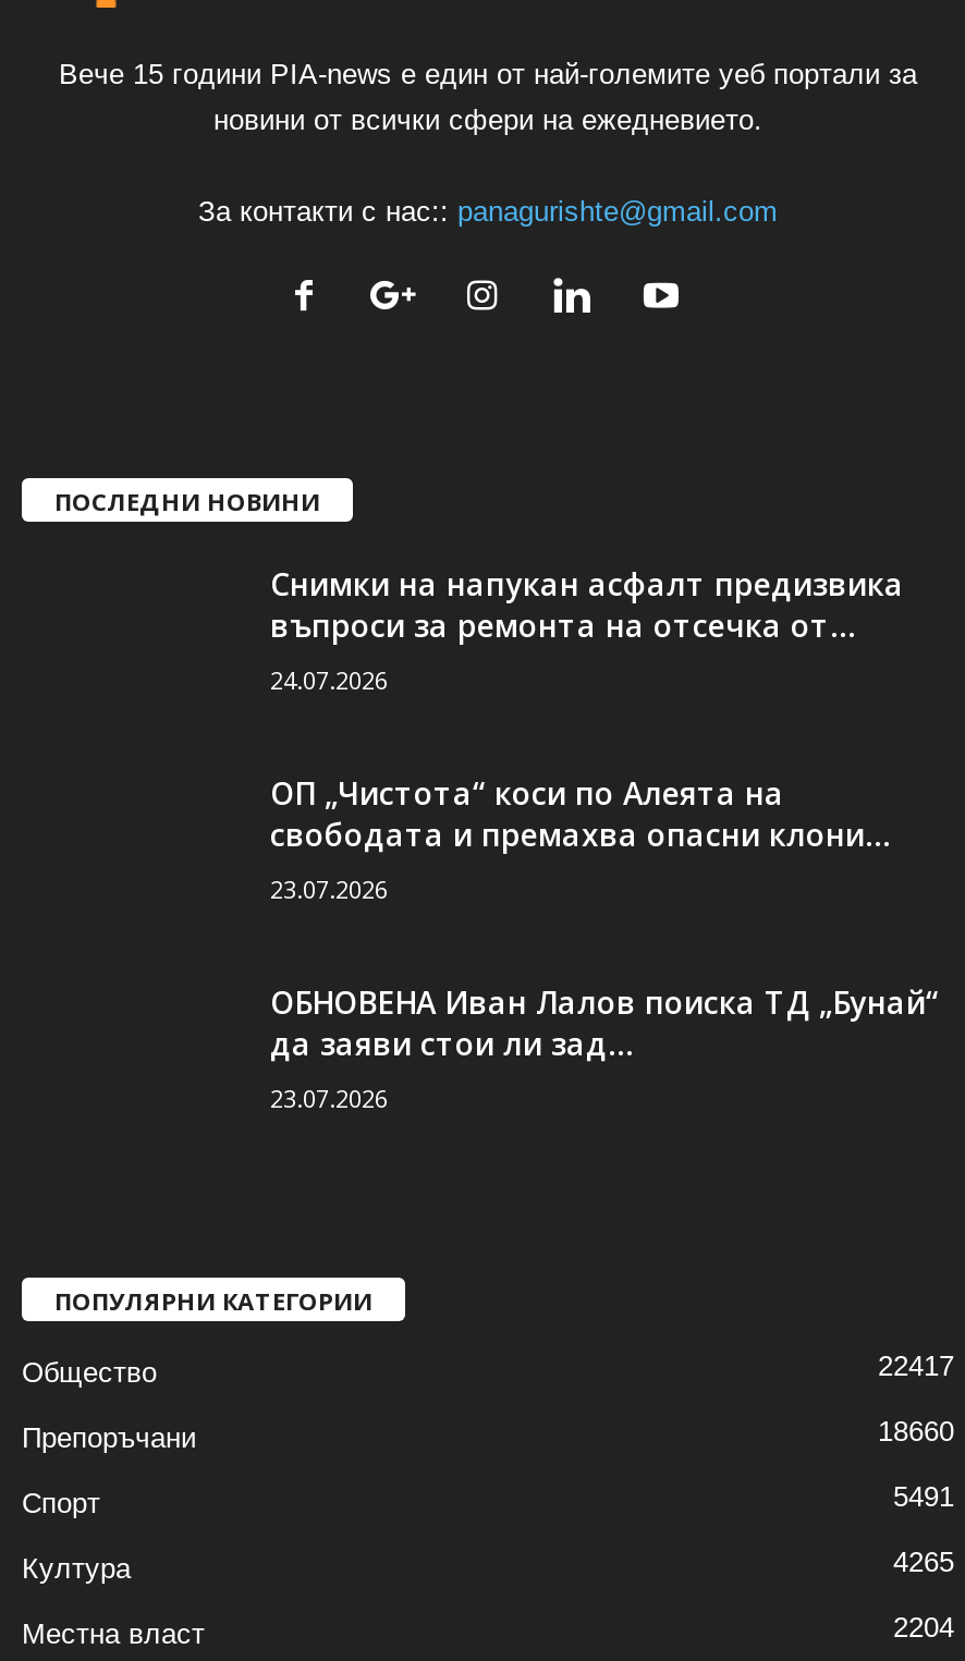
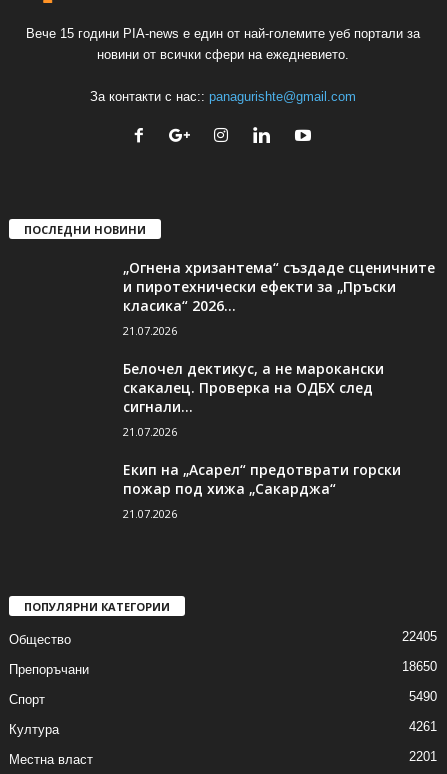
- Снимки на напукан асфалт предизвика
- въпроси за ремонта на отсечка от...
- 24.07.2026
+ „Огнена хризантема“ създаде сценичните
+ и пиротехнически ефекти за „Пръски
+ класика“ 2026...
+ 21.07.2026

- ОП „Чистота“ коси по Алеята на
- свободата и премахва опасни клони...
- 23.07.2026
+ Белочел дектикус, а не марокански
+ скакалец. Проверка на ОДБХ след
+ сигнали...
+ 21.07.2026

- ОБНОВЕНА Иван Лалов поиска ТД „Бунай“
- да заяви стои ли зад...
- 23.07.2026
+ Eкип на „Асарел“ предотврати горски
+ пожар под хижа „Сакарджа“
+ 21.07.2026

- 22417
+ 22405

- 18660
+ 18650

- 5491
+ 5490

- 4265
+ 4261

- 2204
+ 2201
